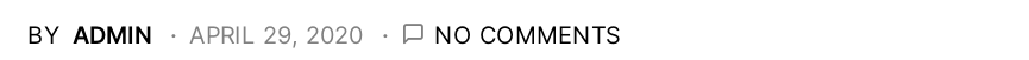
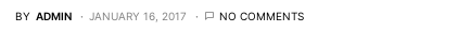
- BY ADMIN APRIL 29, 2020
+ BY ADMIN JANUARY 16, 2017
